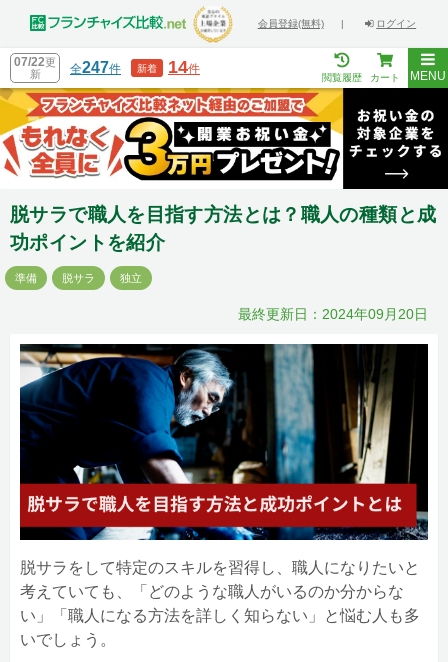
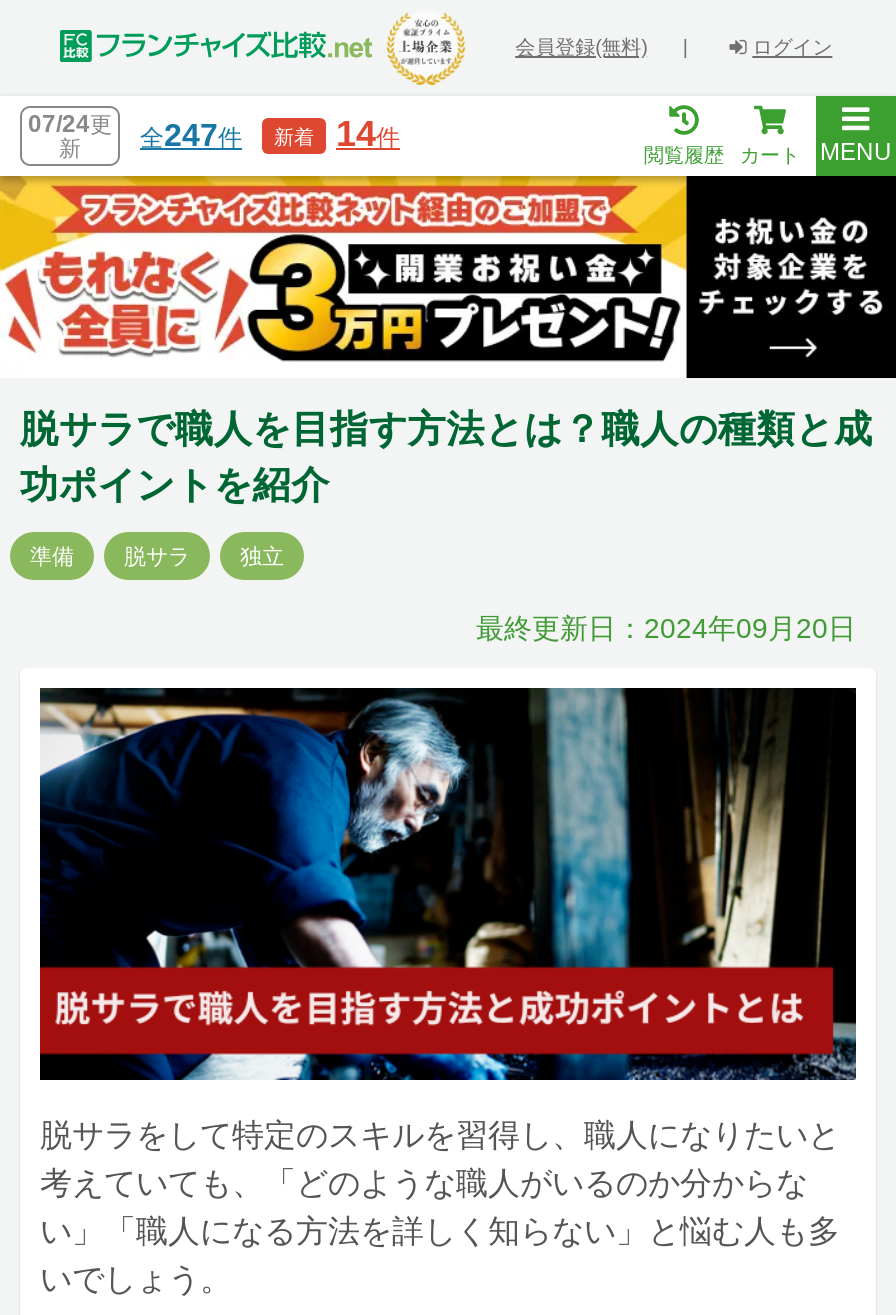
- 07/22更 全247件 新着 14件
+ 07/24更 全247件 新着 14件
